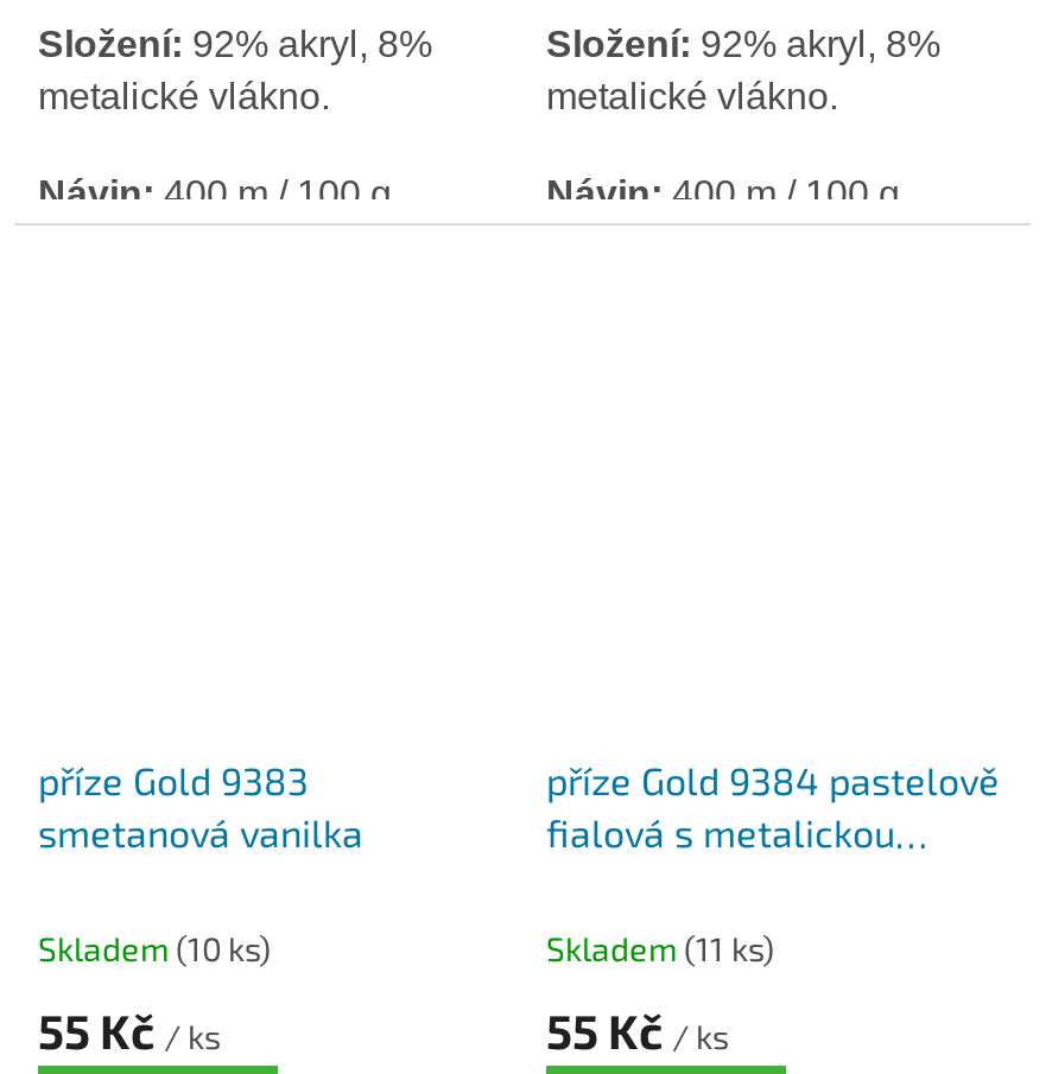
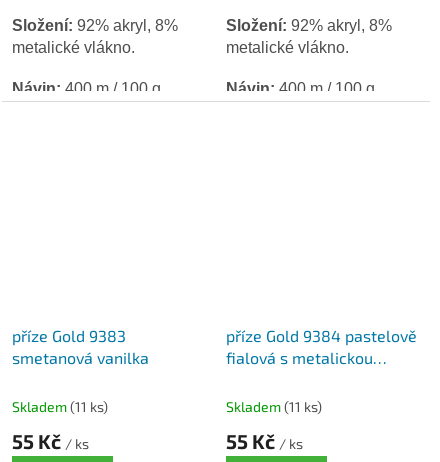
- Skladem (10 ks)
+ Skladem (11 ks)
